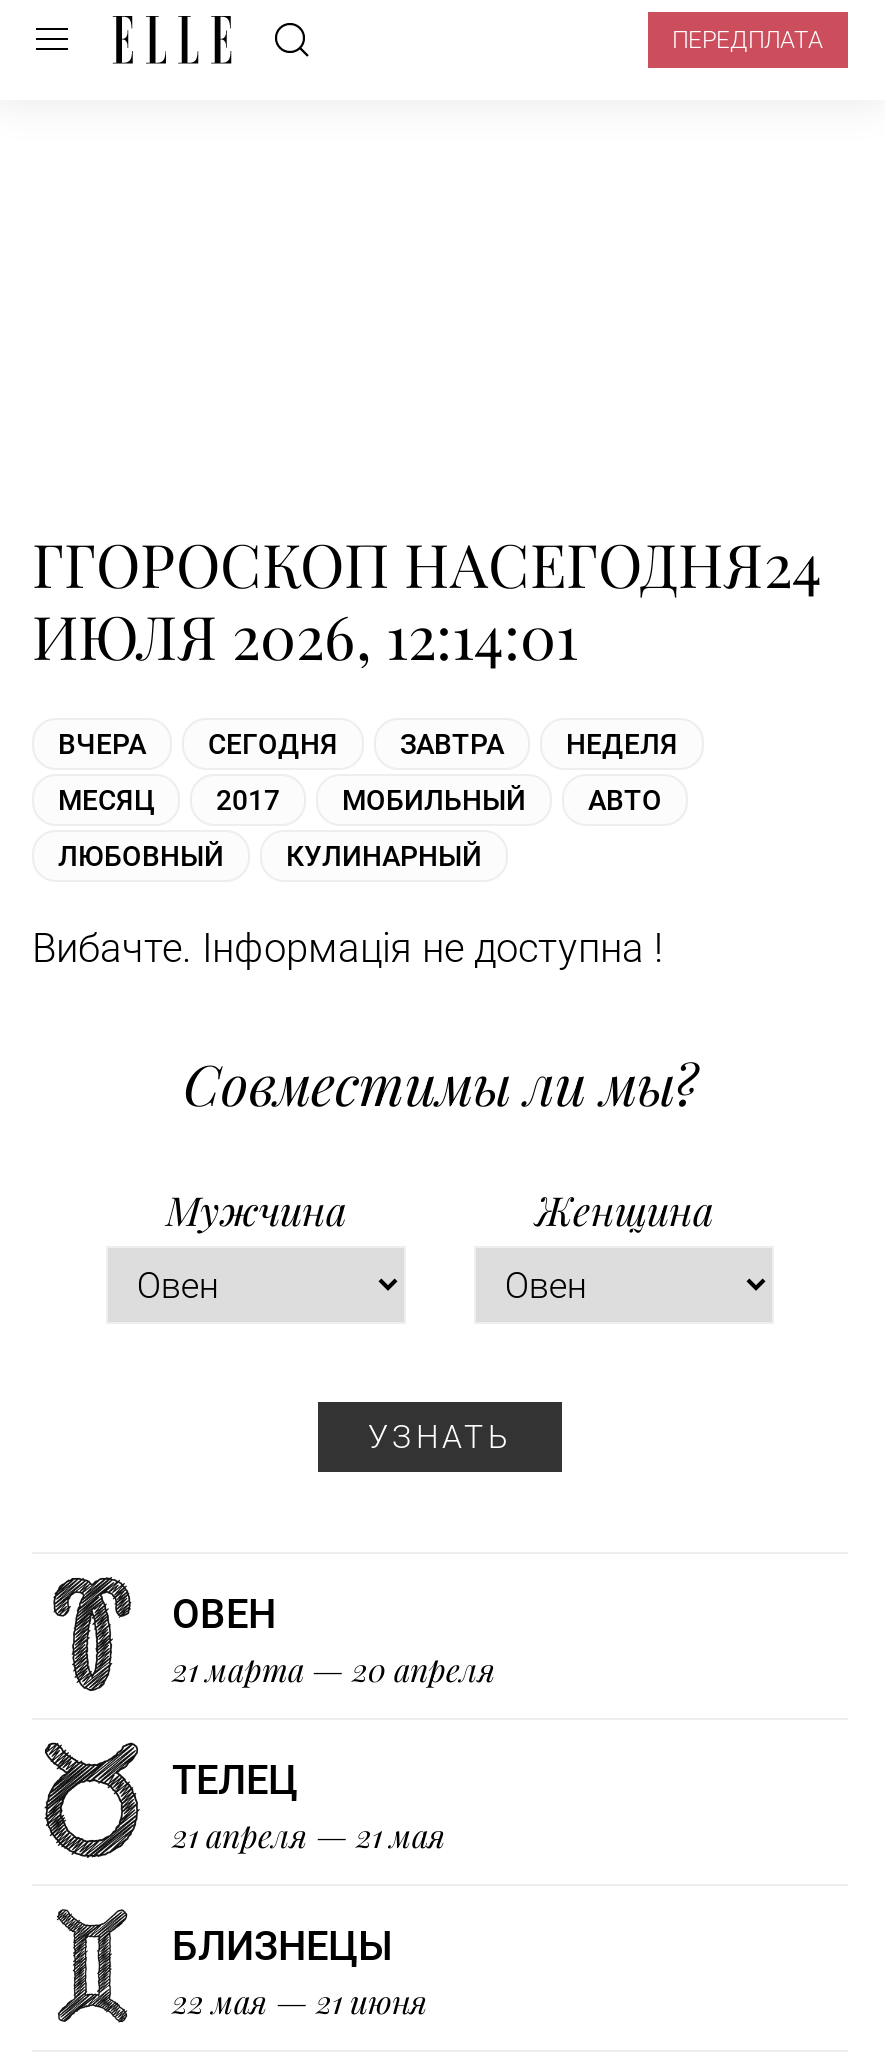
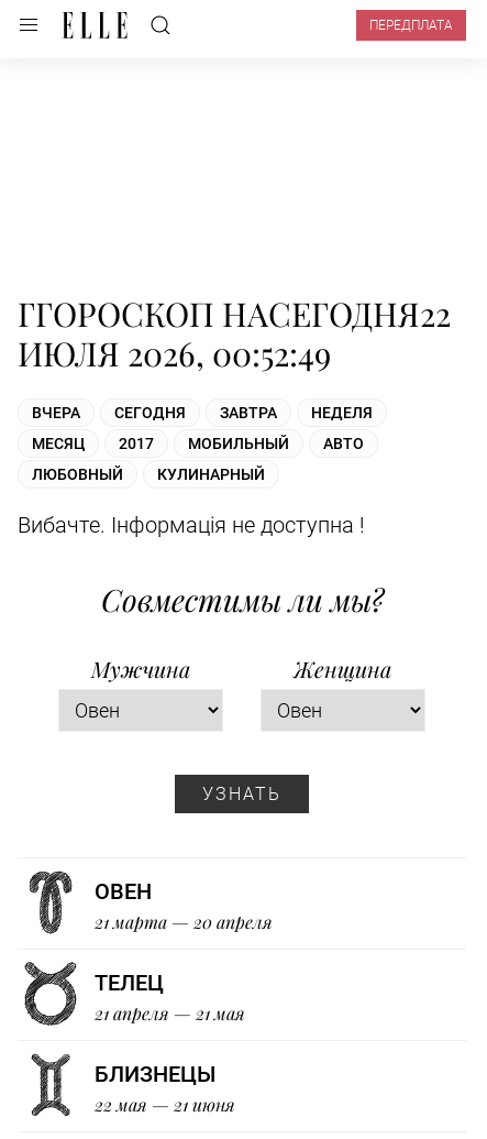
- ГГОРОСКОП НАСЕГОДНЯ24
+ ГГОРОСКОП НАСЕГОДНЯ22

- ИЮЛЯ 2026, 12:14:01
+ ИЮЛЯ 2026, 00:52:49
